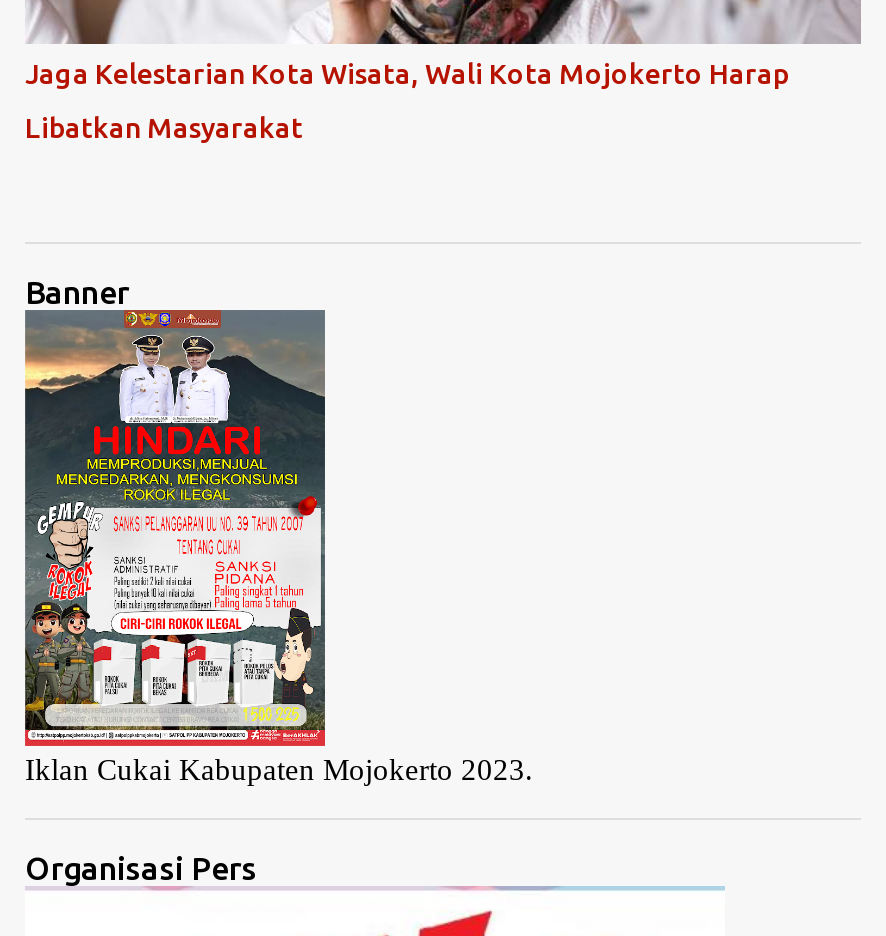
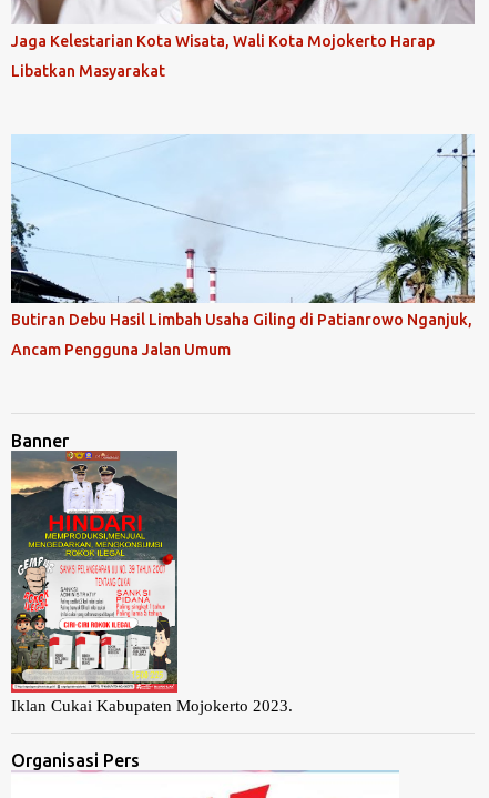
+ [image]
+ Butiran Debu Hasil Limbah Usaha Giling di Patianrowo Nganjuk,
+ Ancam Pengguna Jalan Umum
